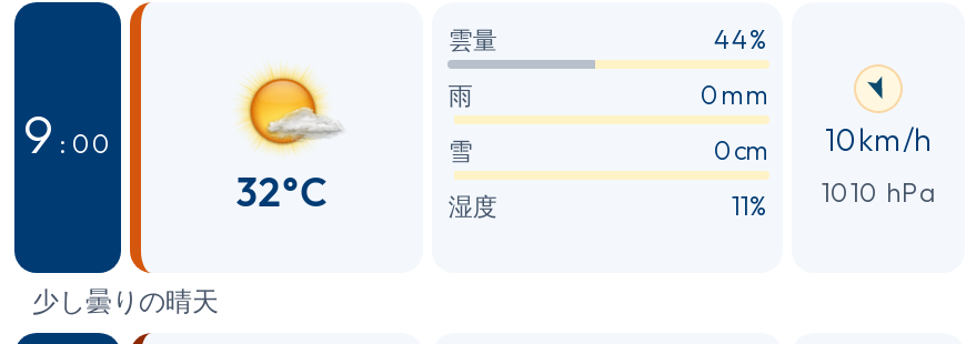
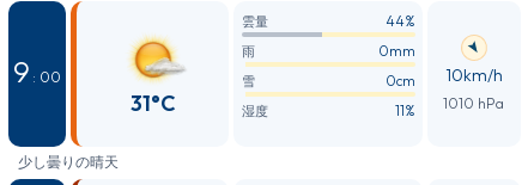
- 32°C
+ 31°C
